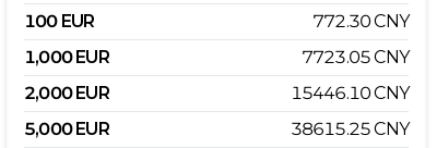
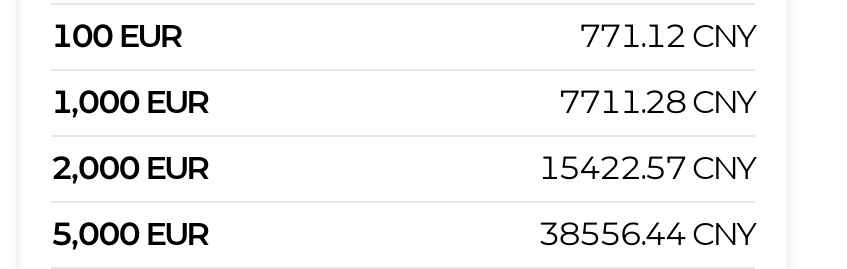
- 772.30 CNY
+ 771.12 CNY

- 7723.05 CNY
+ 7711.28 CNY

- 15446.10 CNY
+ 15422.57 CNY

- 38615.25 CNY
+ 38556.44 CNY
